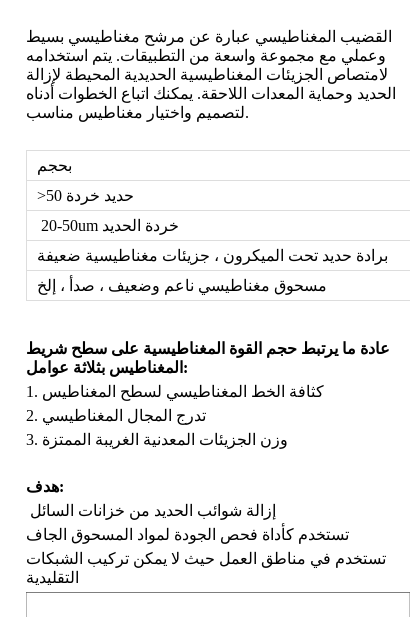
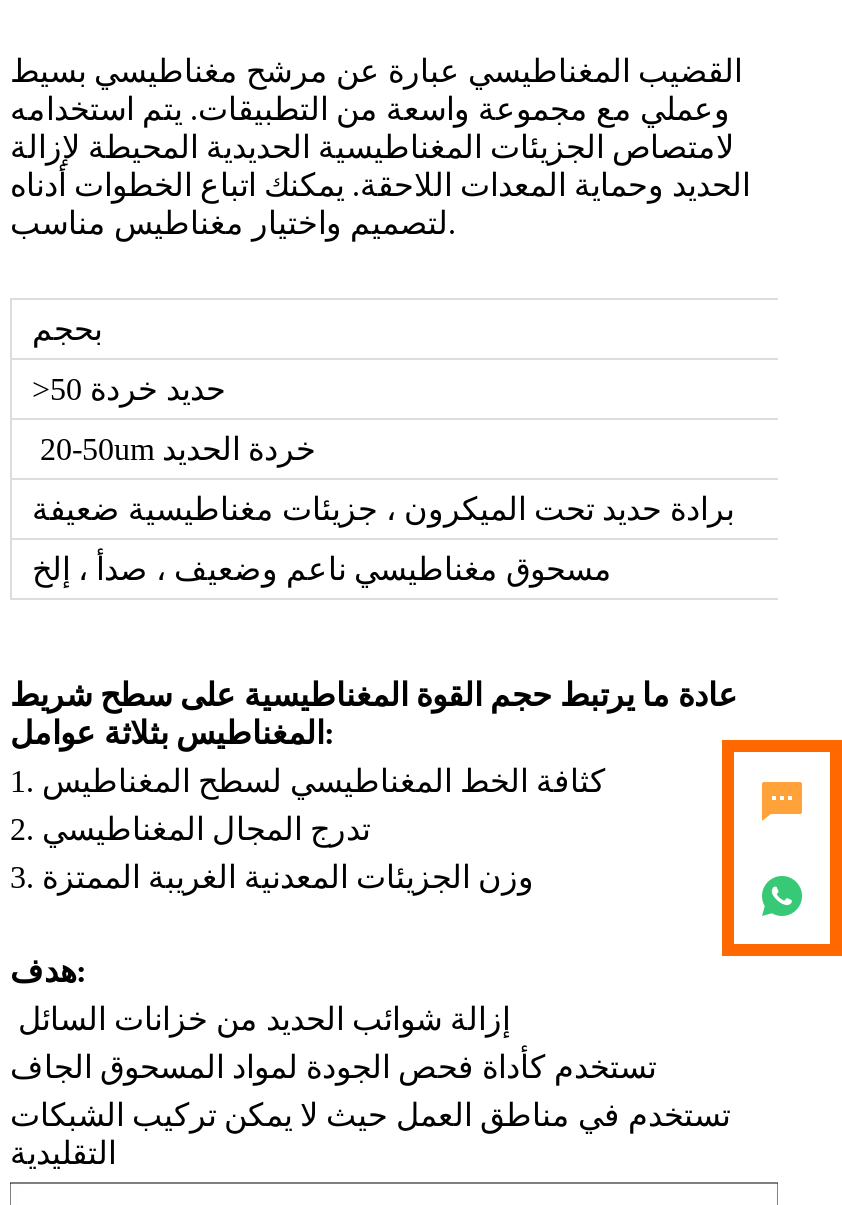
+ [image]
